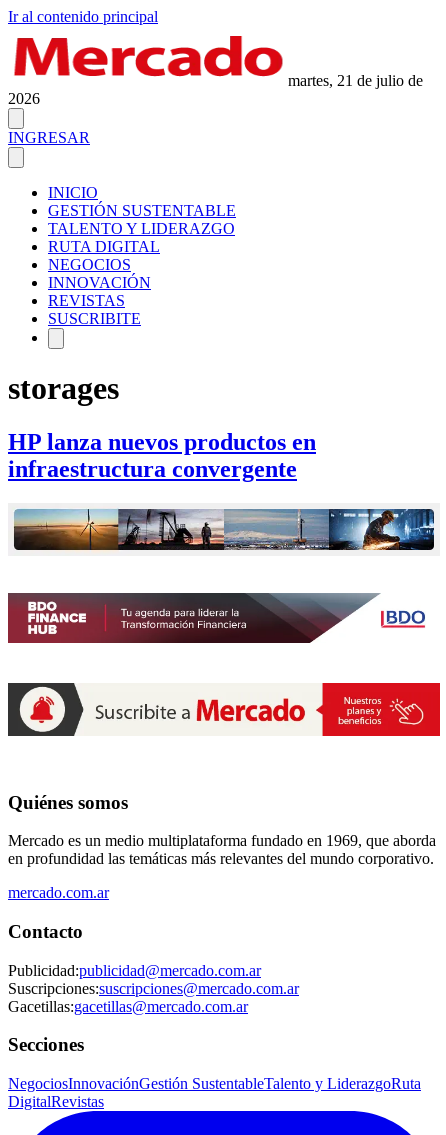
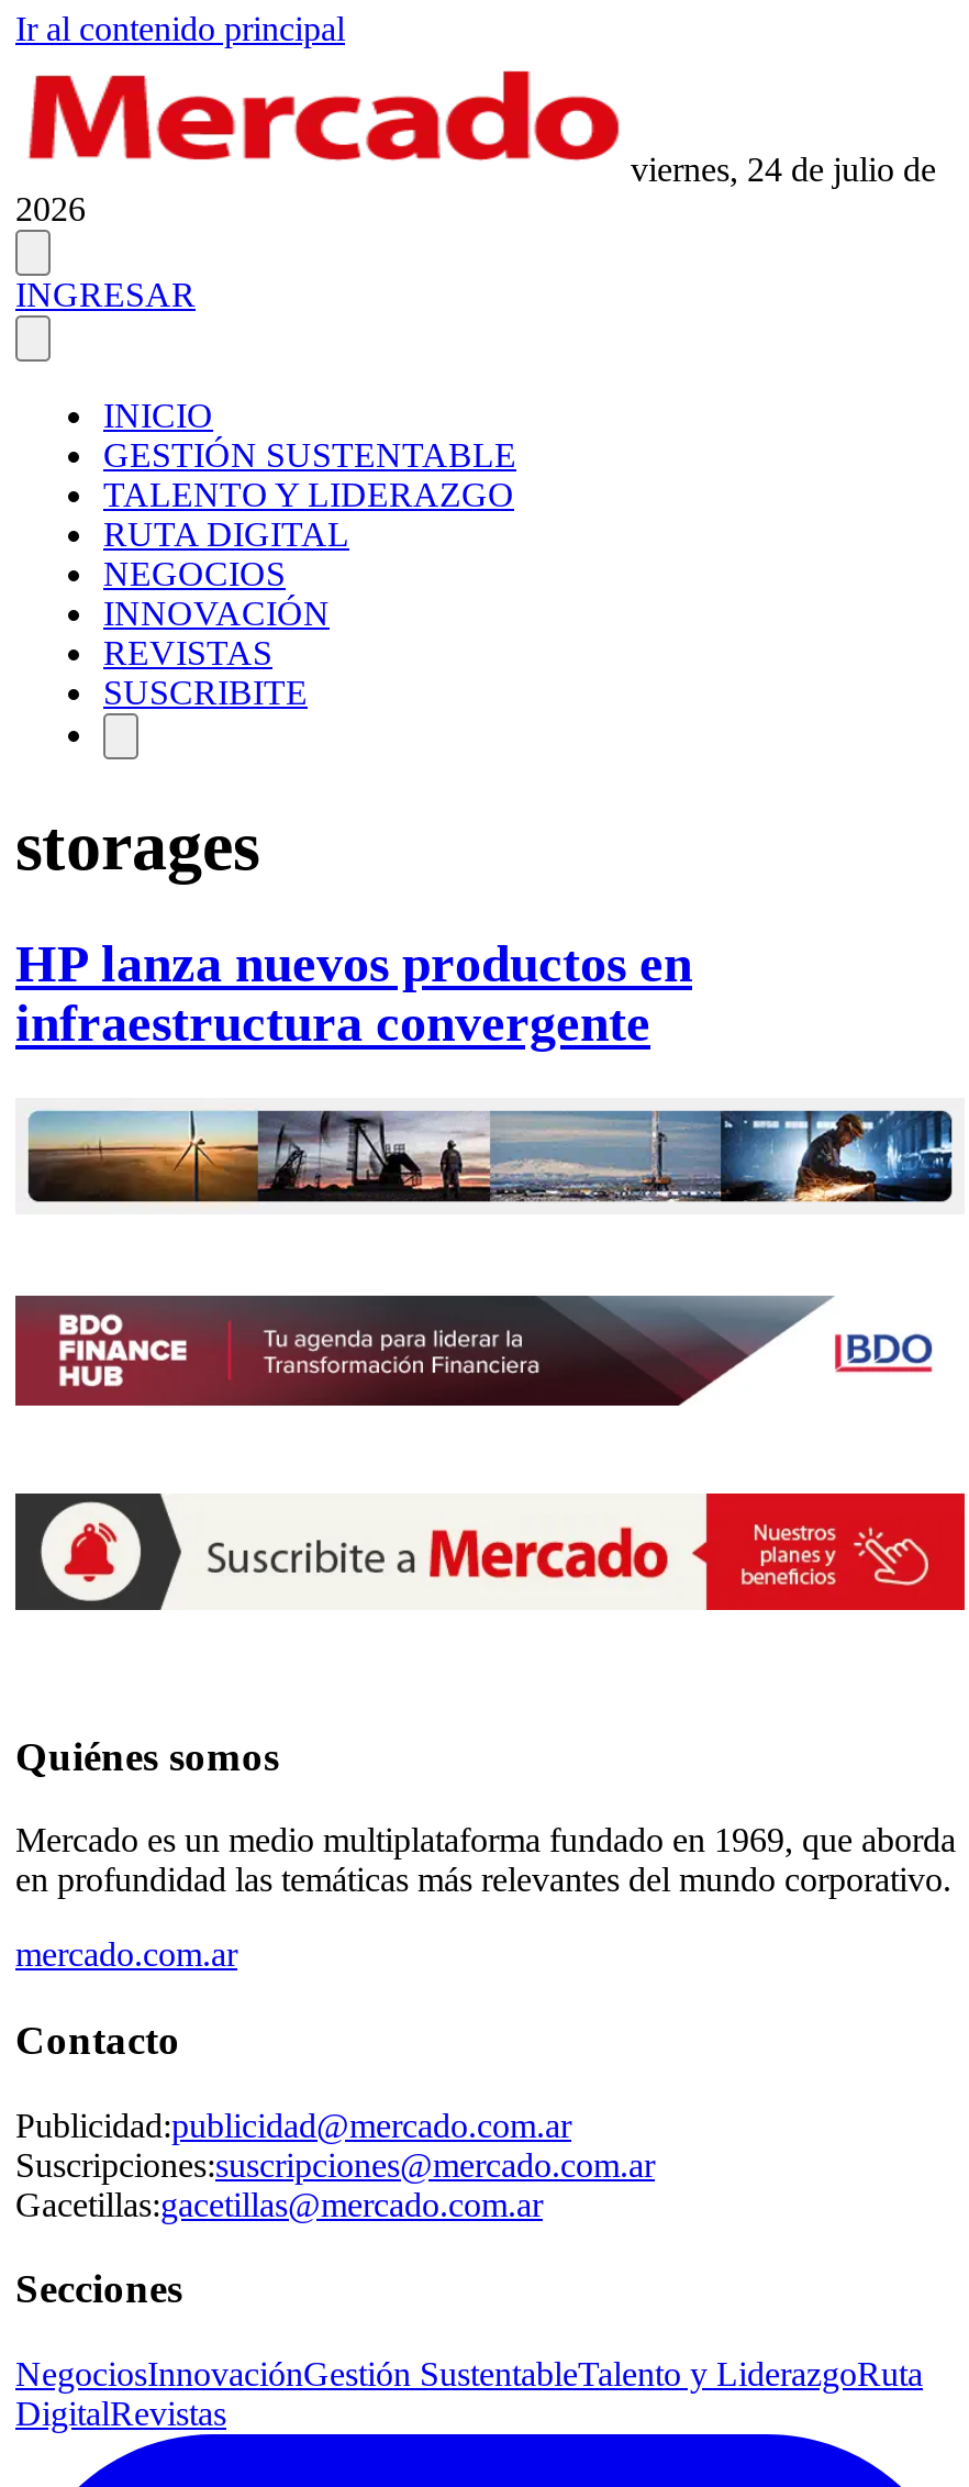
- martes, 21 de julio de
+ viernes, 24 de julio de
